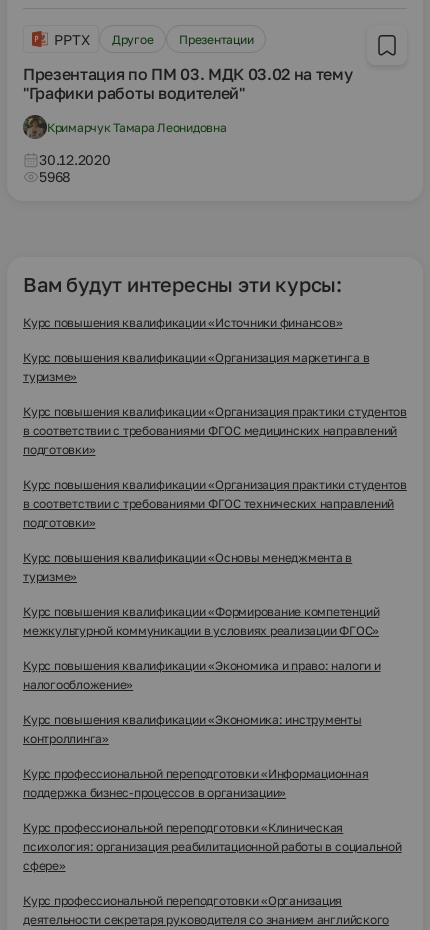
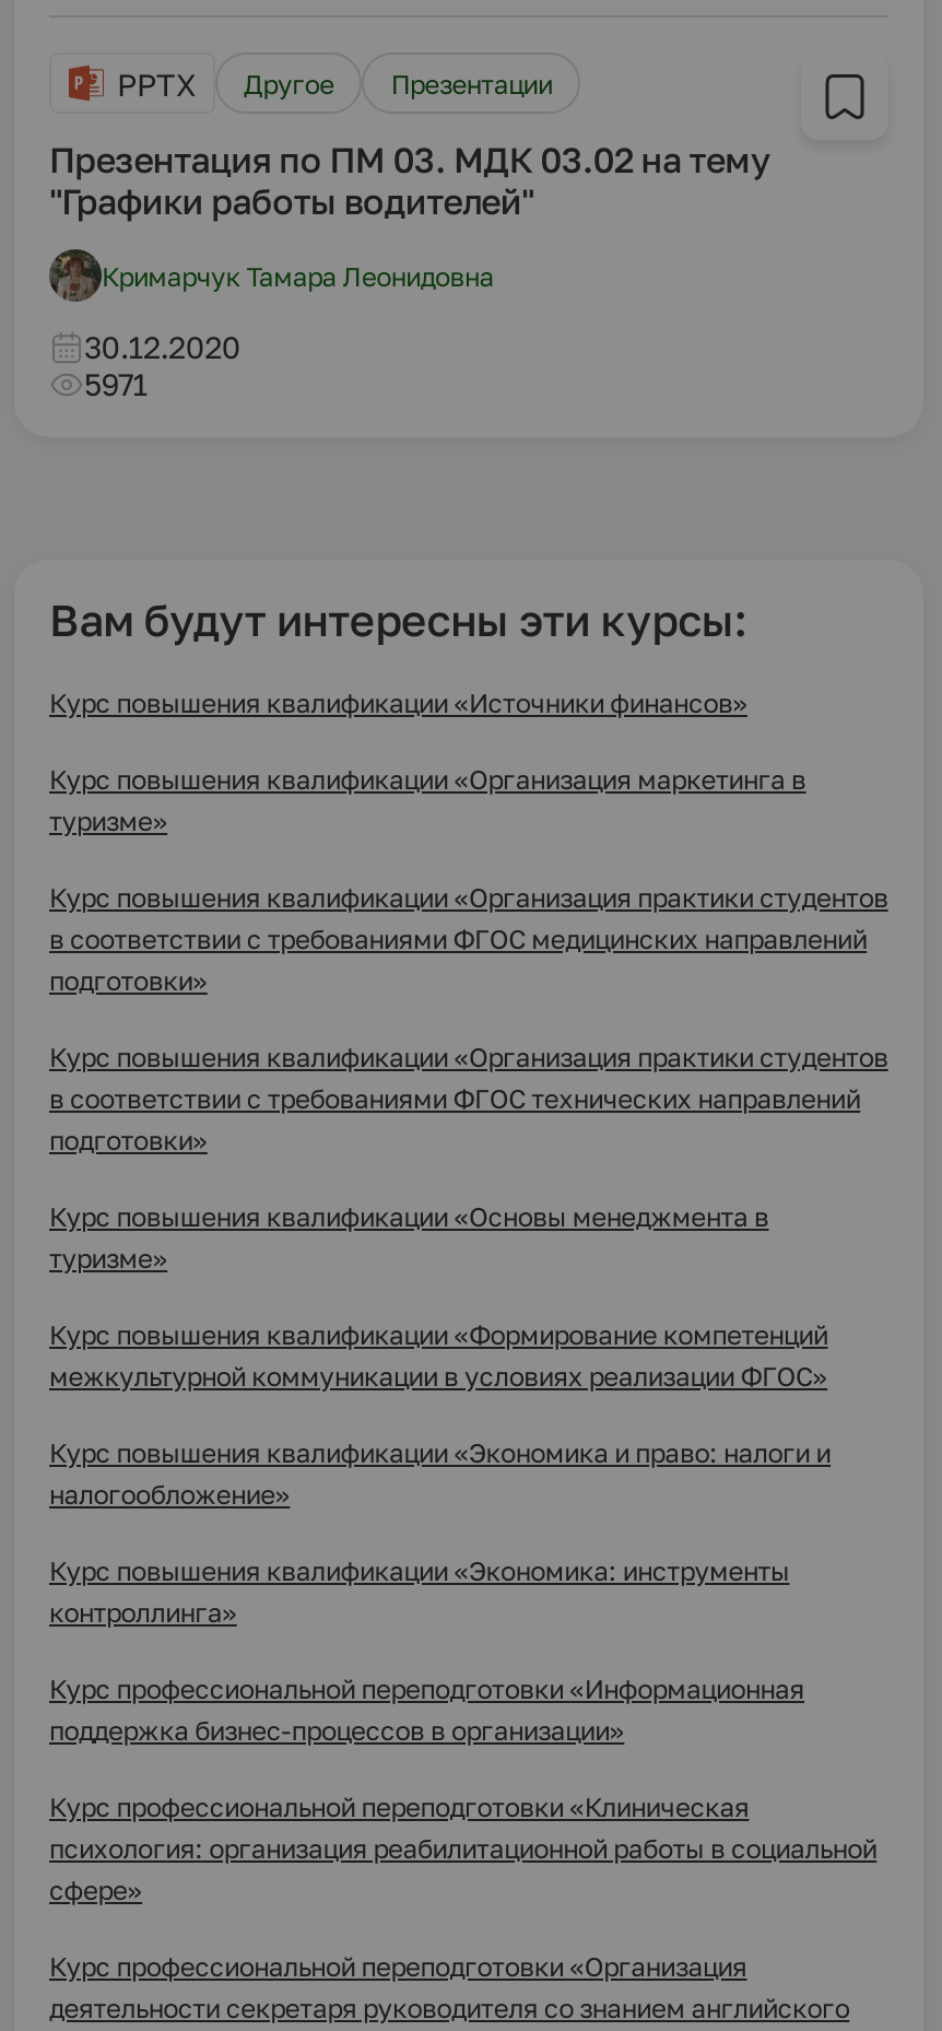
- 5968
+ 5971
